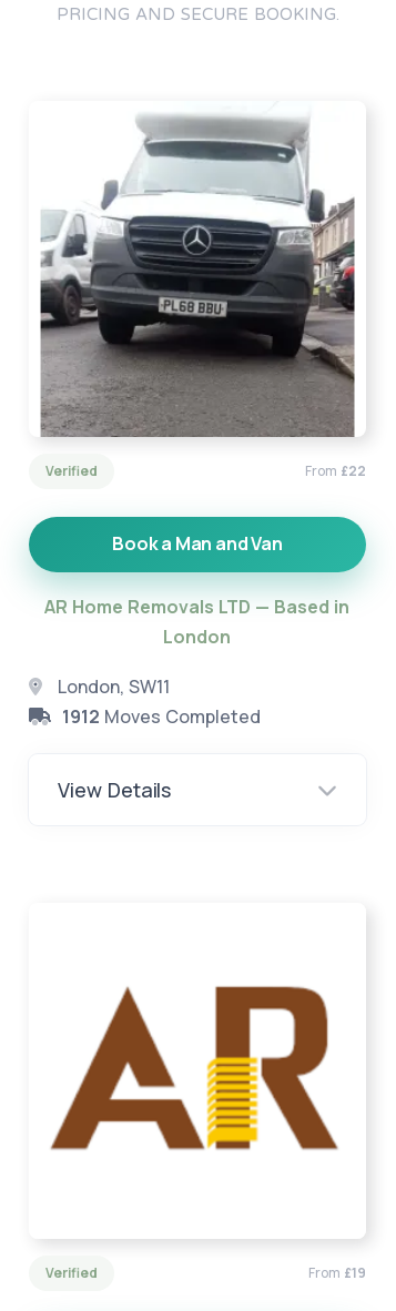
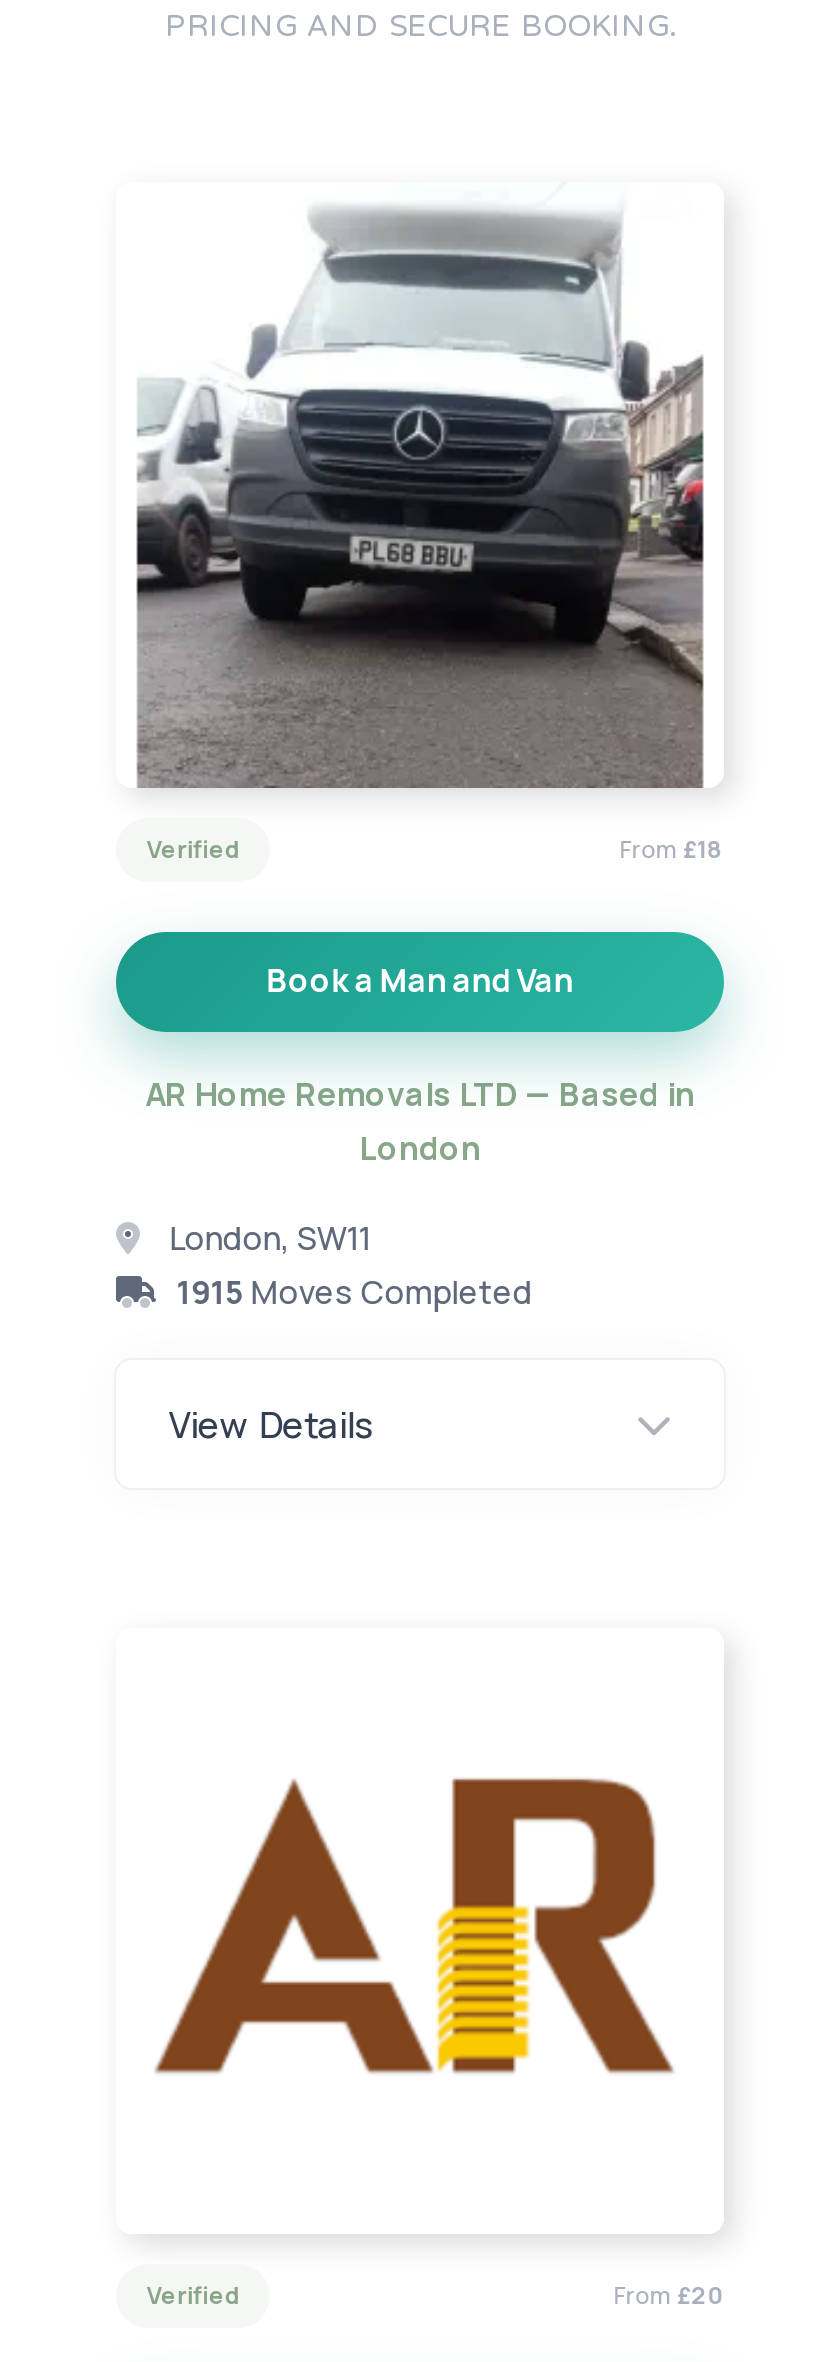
- From £22
+ From £18

- 1912 Moves Completed
+ 1915 Moves Completed

- From £19
+ From £20
